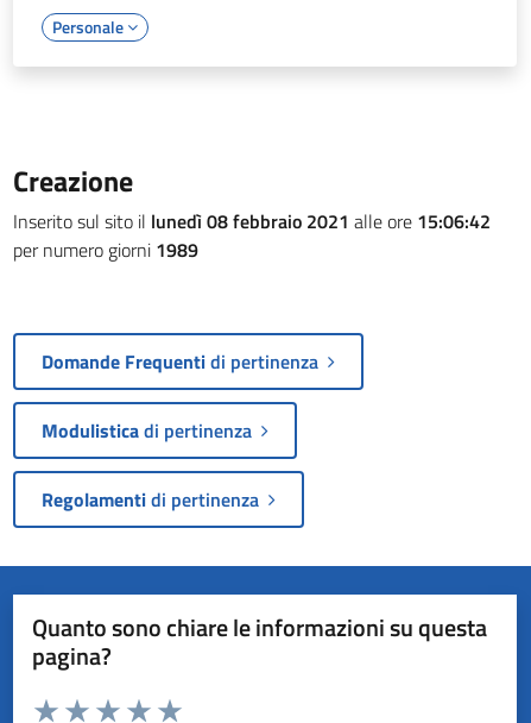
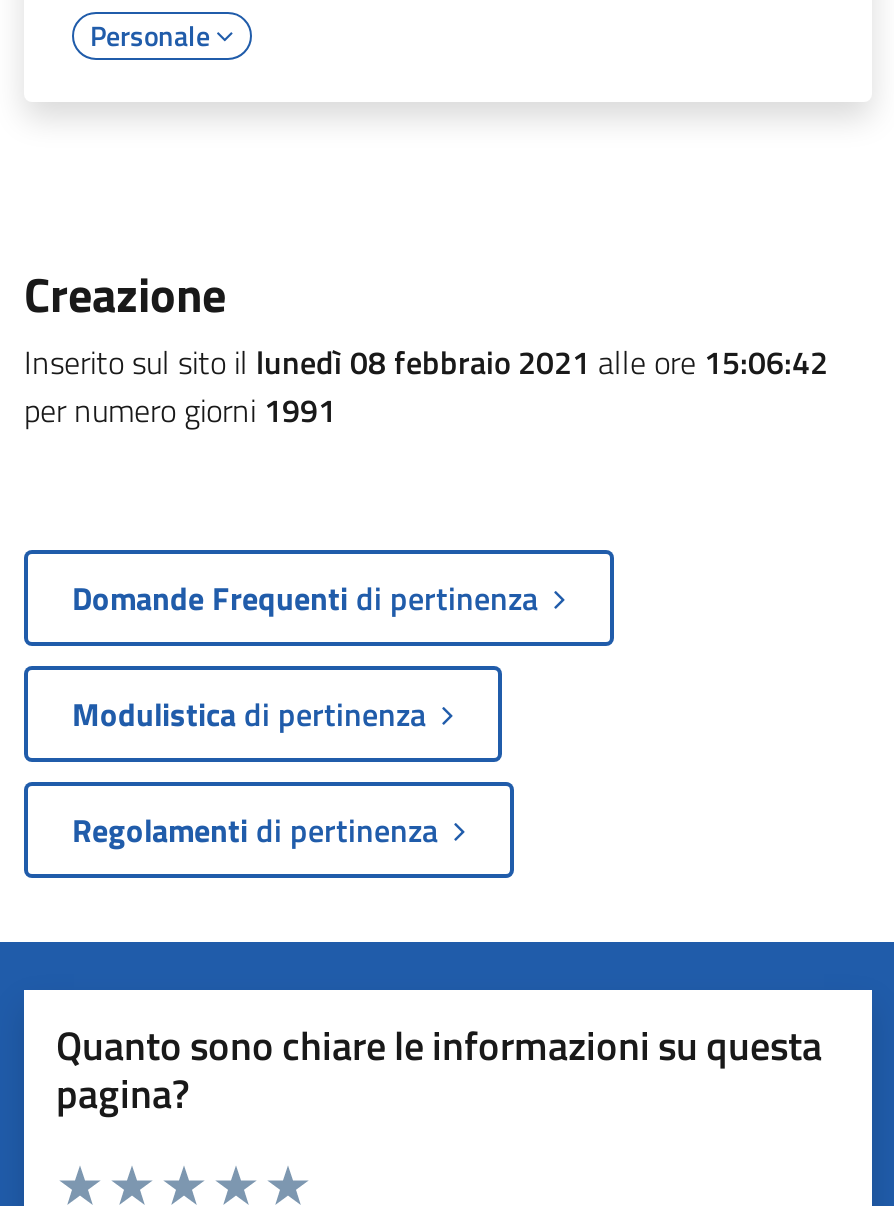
- per numero giorni 1989
+ per numero giorni 1991
